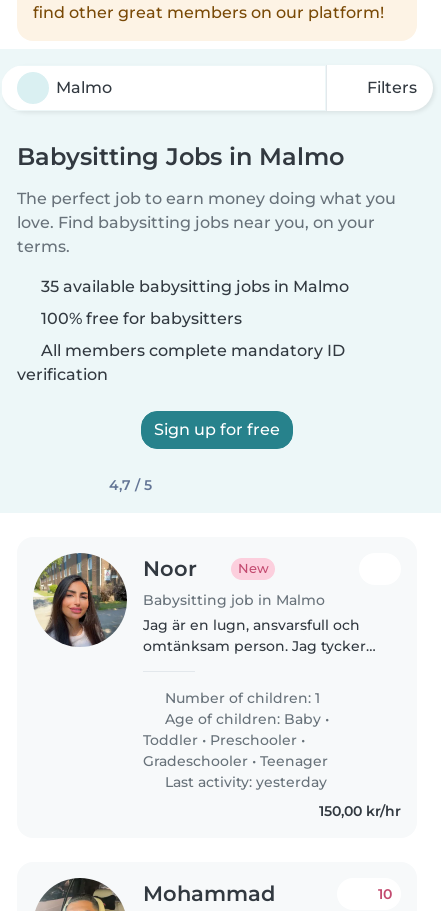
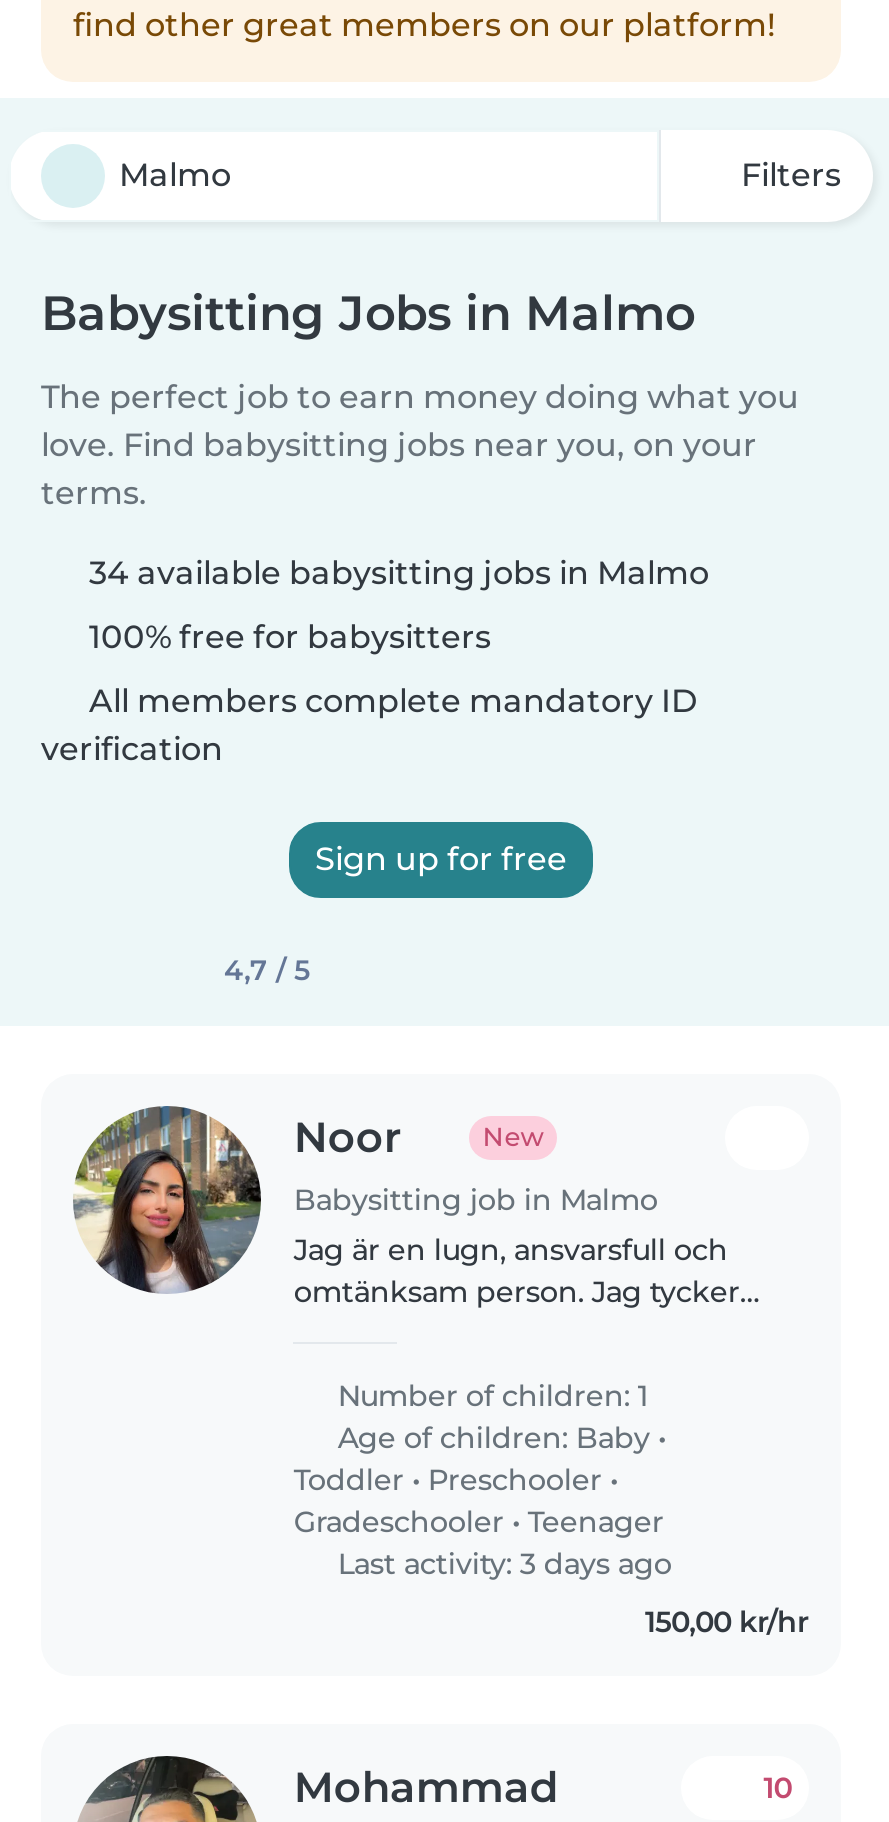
- 35 available babysitting jobs in Malmo
+ 34 available babysitting jobs in Malmo

- Last activity: yesterday
+ Last activity: 3 days ago
